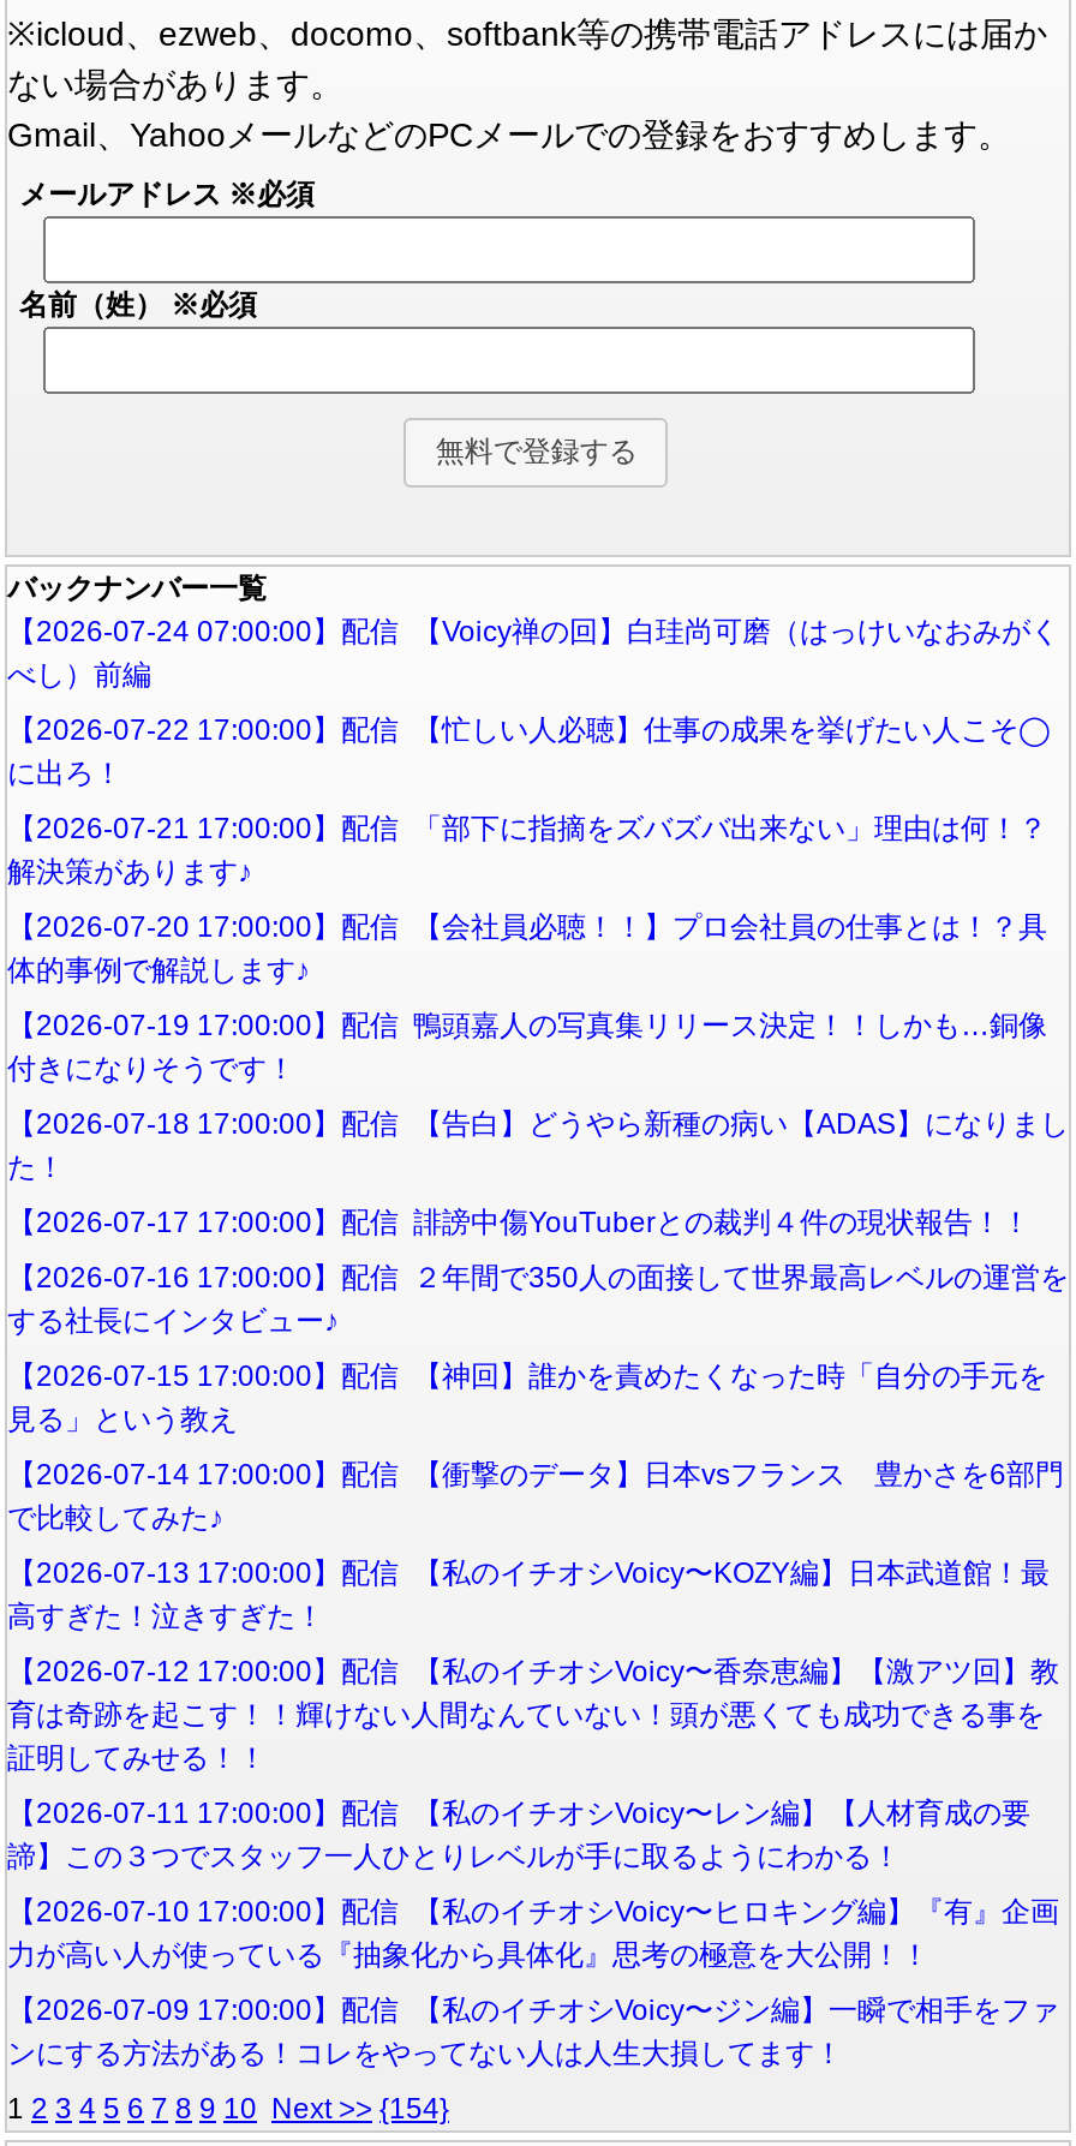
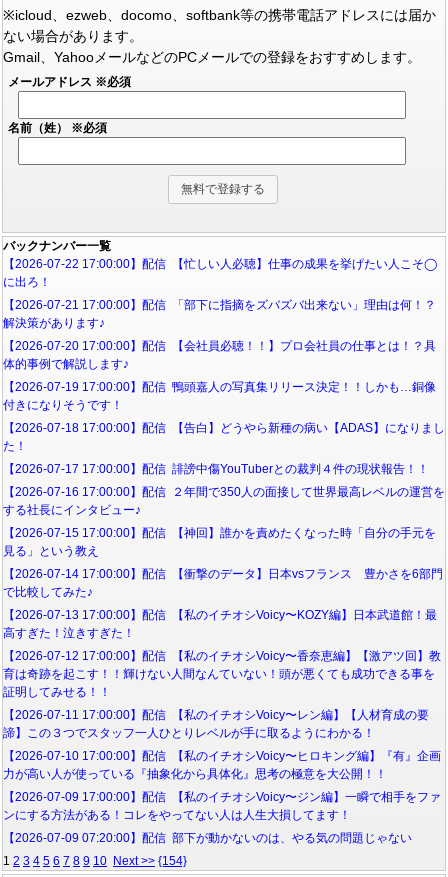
- 【2026-07-24 07:00:00】配信 【Voicy禅の回】白珪尚可磨（はっけいなおみがく
- べし）前編

moved up: に出ろ！ | 【2026-07-21 17:00:00】配信 「部下に指摘をズバズバ出来ない」理由は何！？ | 【2026-07-20 17:00:00】配信 【会社員必聴！！】プロ会社員の仕事とは！？具 | ... | 【2026-07-09 17:00:00】配信 【私のイチオシVoicy〜ジン編】一瞬で相手をファ | ンにする方法がある！コレをやってない人は人生大損してます！

+ 【2026-07-09 07:20:00】配信 部下が動かないのは、やる気の問題じゃない
